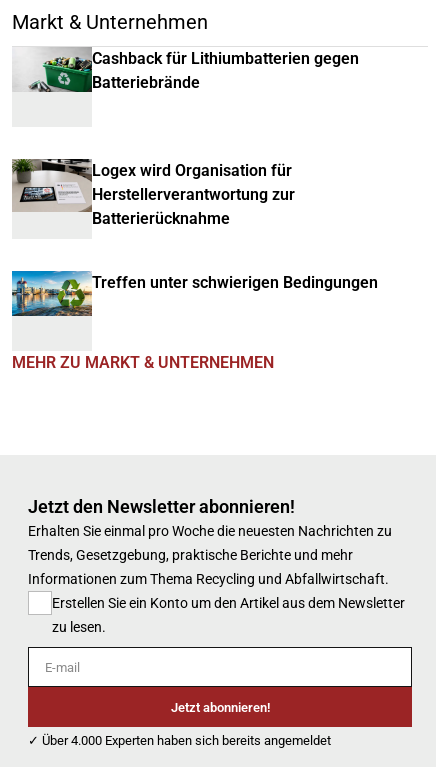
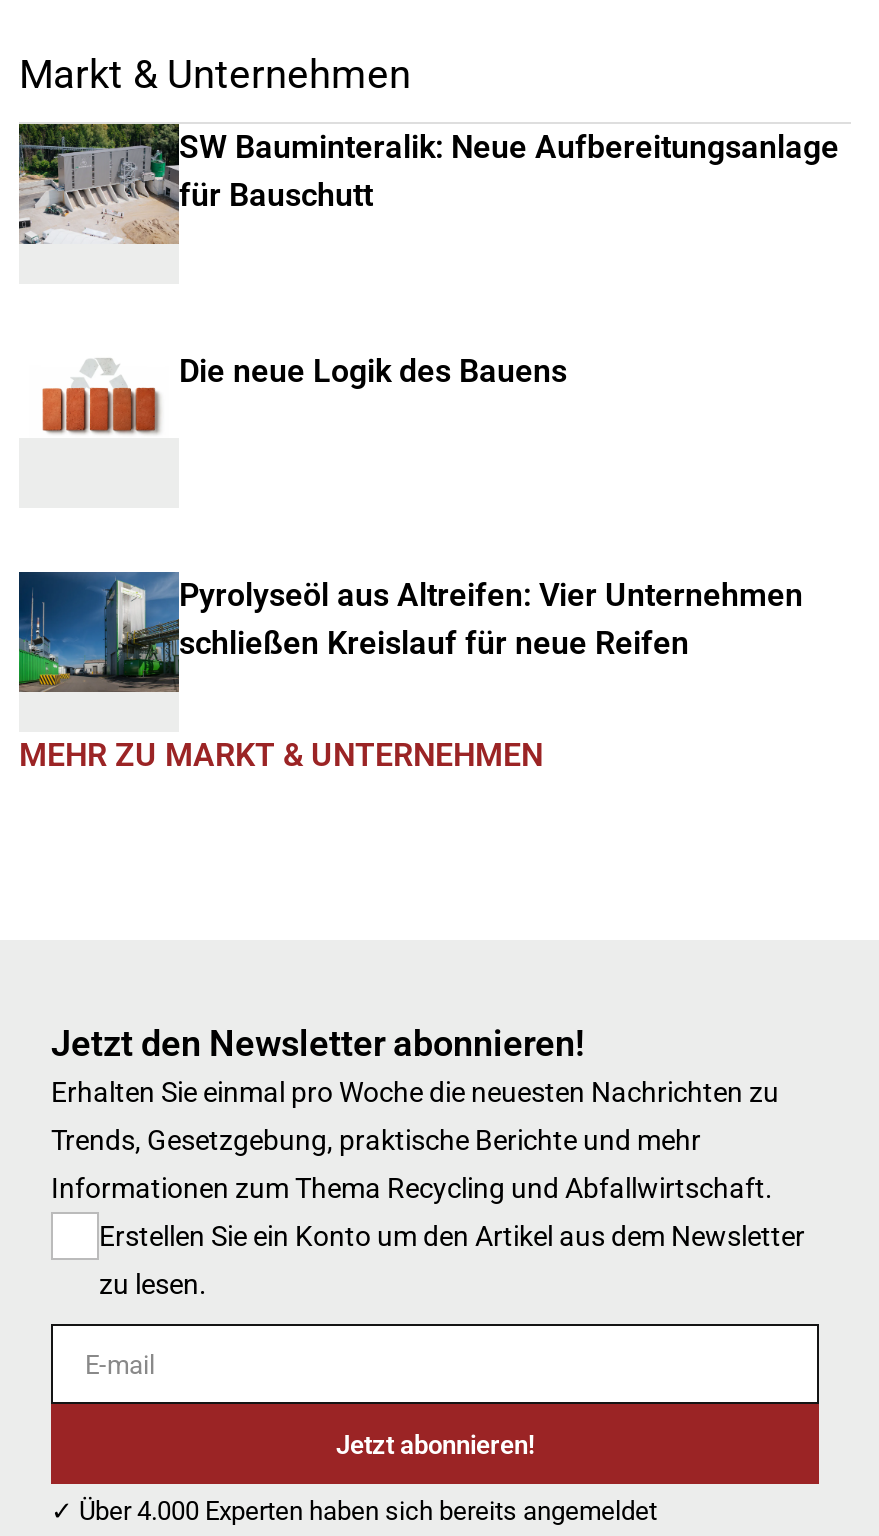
- [image]
- Cashback für Lithiumbatterien gegen
- Batteriebrände
+ [image]
+ SW Bauminteralik: Neue Aufbereitungsanlage
+ für Bauschutt

- [image]
- Logex wird Organisation für
- Herstellerverantwortung zur
- Batterierücknahme
+ [image]
+ Die neue Logik des Bauens

- [image]
- Treffen unter schwierigen Bedingungen
+ [image]
+ Pyrolyseöl aus Altreifen: Vier Unternehmen
+ schließen Kreislauf für neue Reifen
